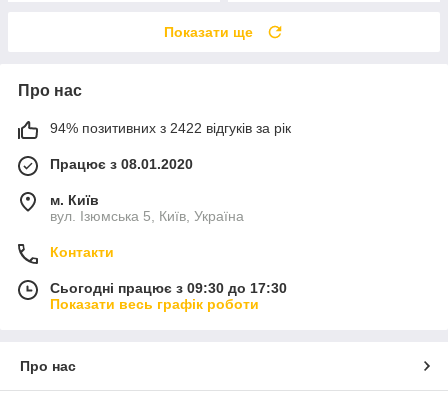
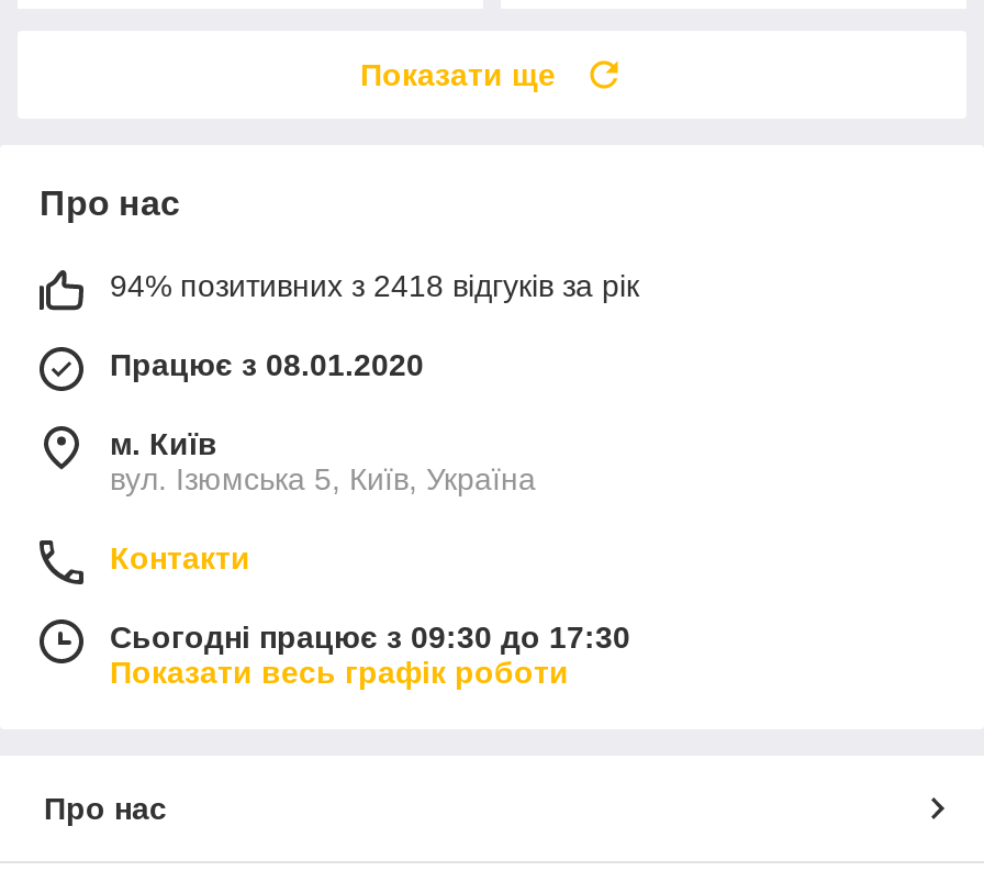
- 94% позитивних з 2422 відгуків за рік
+ 94% позитивних з 2418 відгуків за рік
